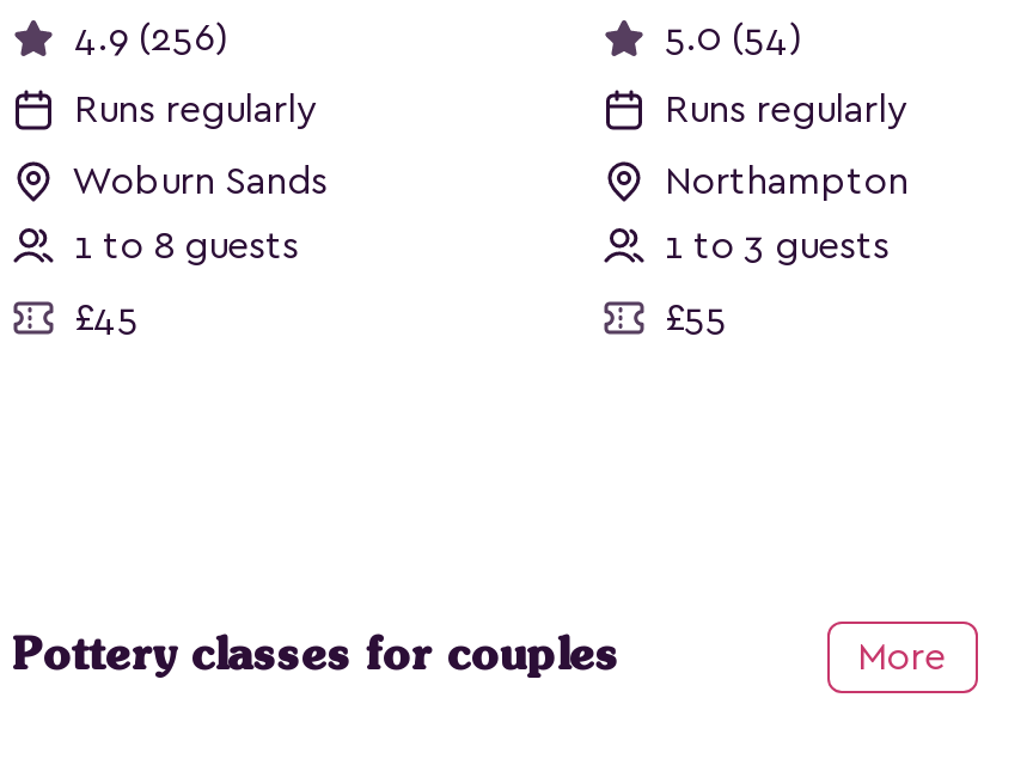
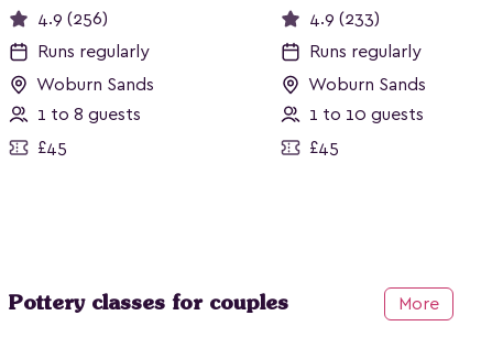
- 5.0 (54)
+ 4.9 (233)

- Northampton
+ Woburn Sands

- 1 to 3 guests
+ 1 to 10 guests

- £55
+ £45
